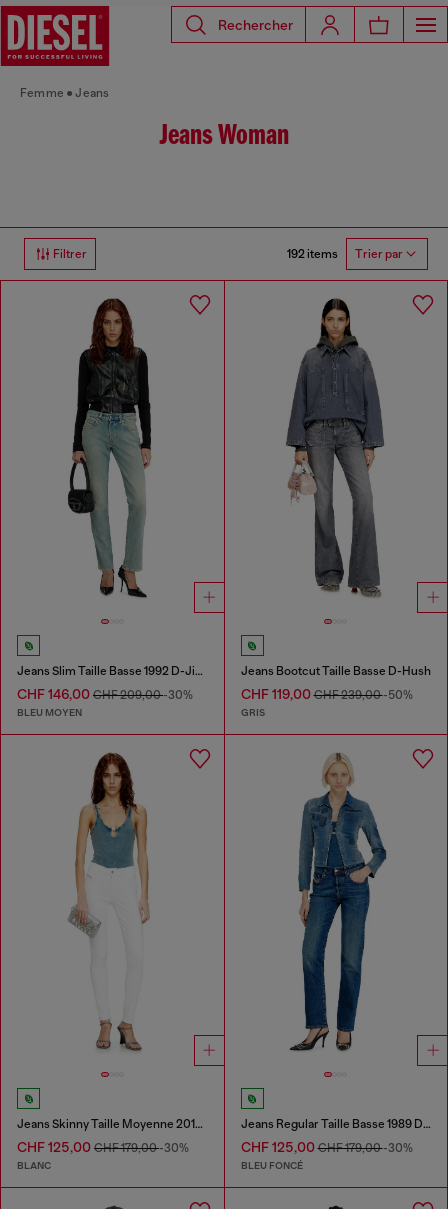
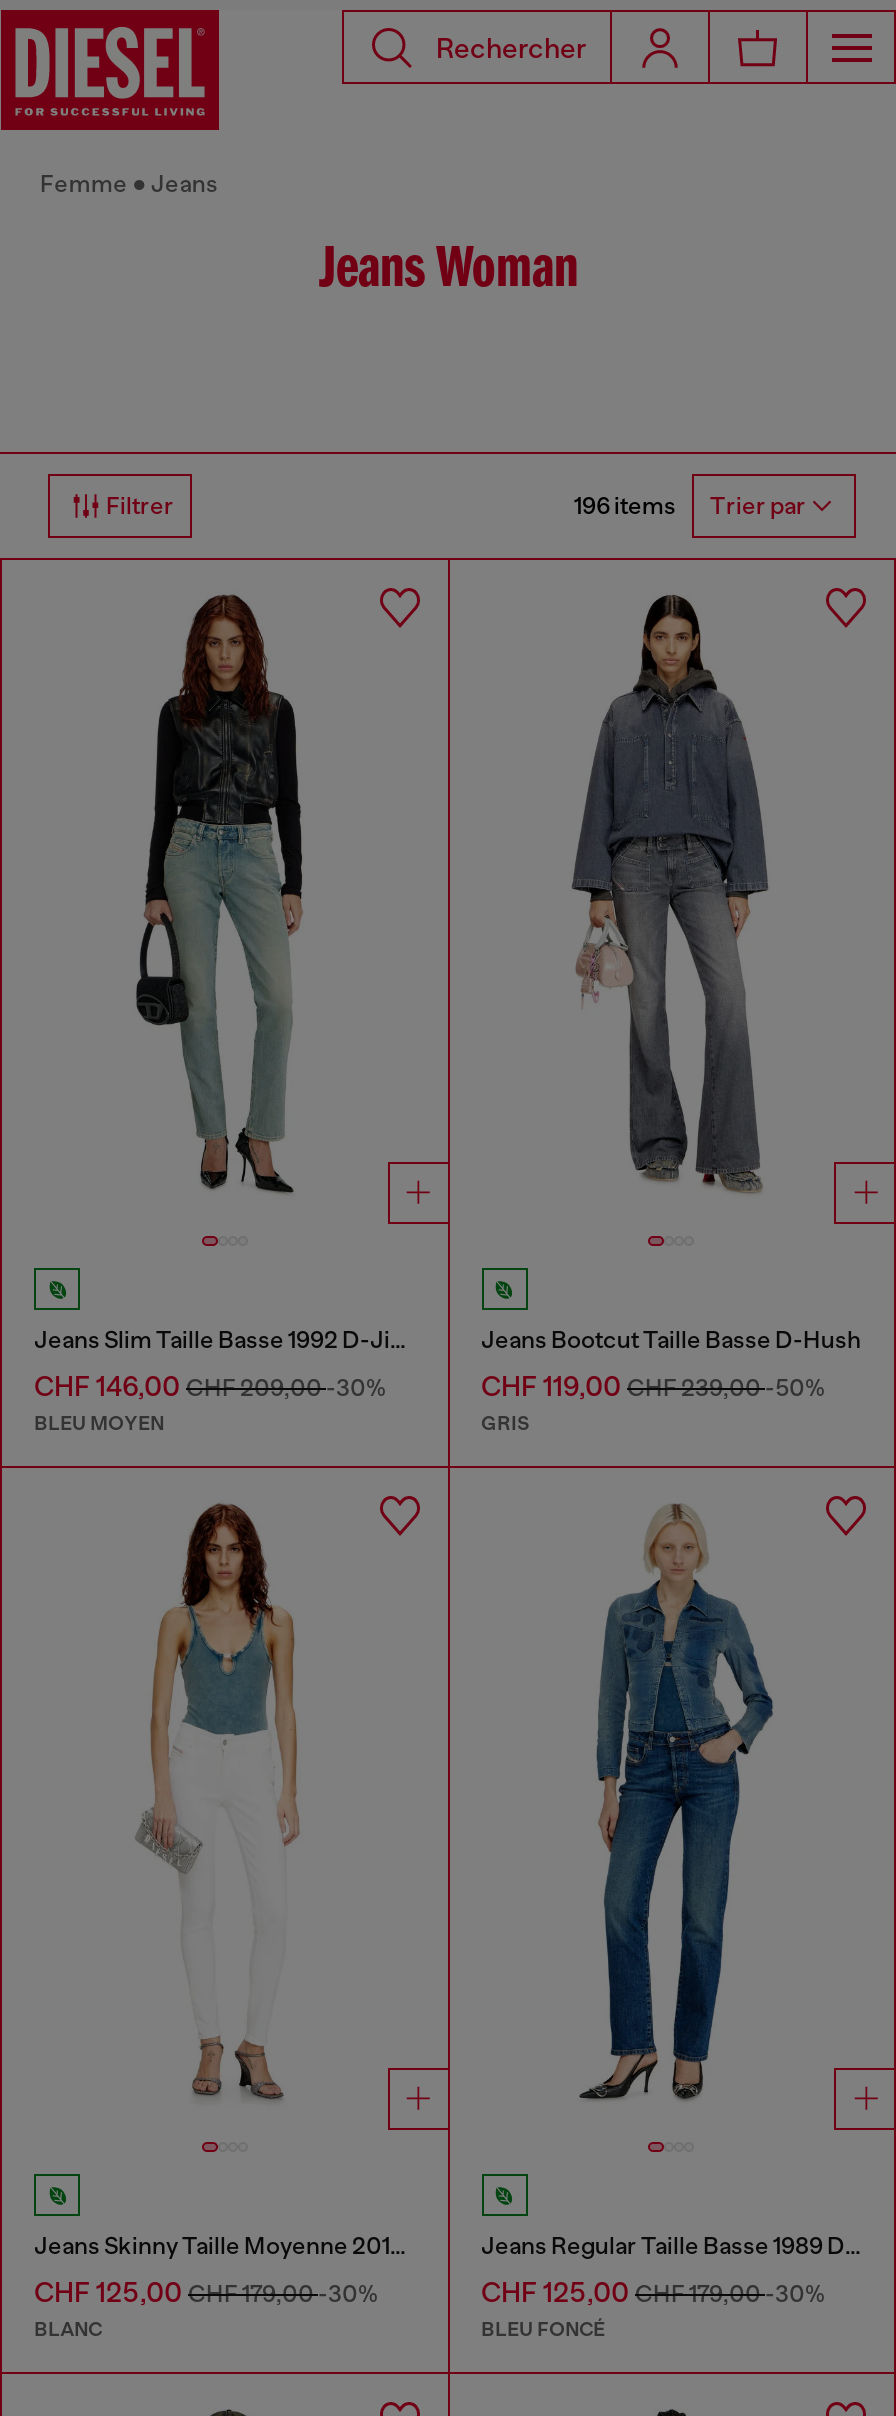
- 192 items Trier par
+ 196 items Trier par
